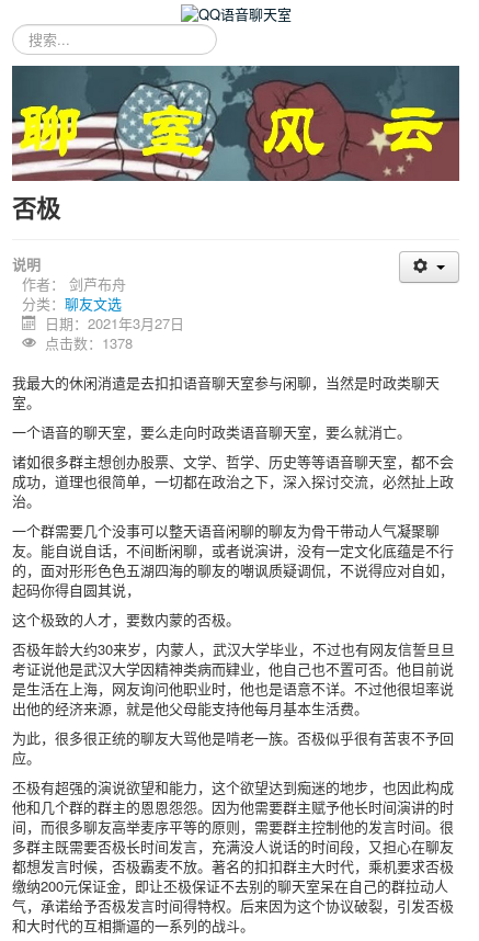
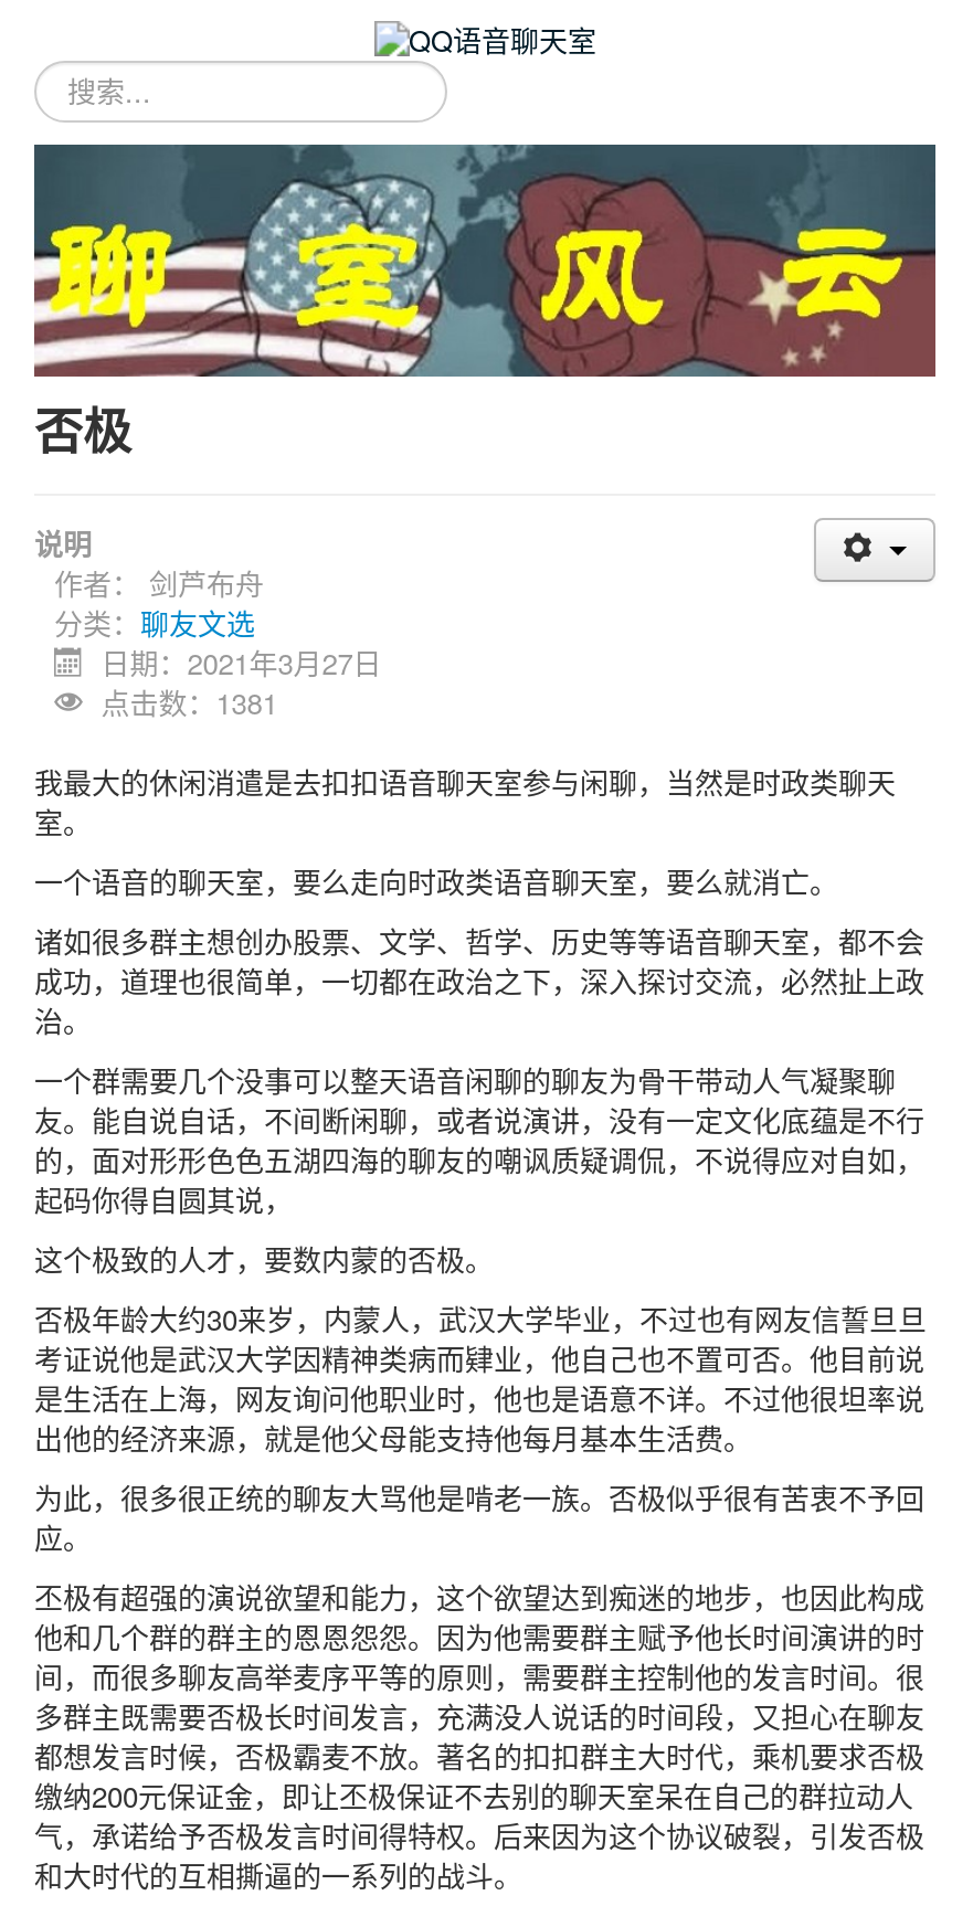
- 点击数：1378
+ 点击数：1381
